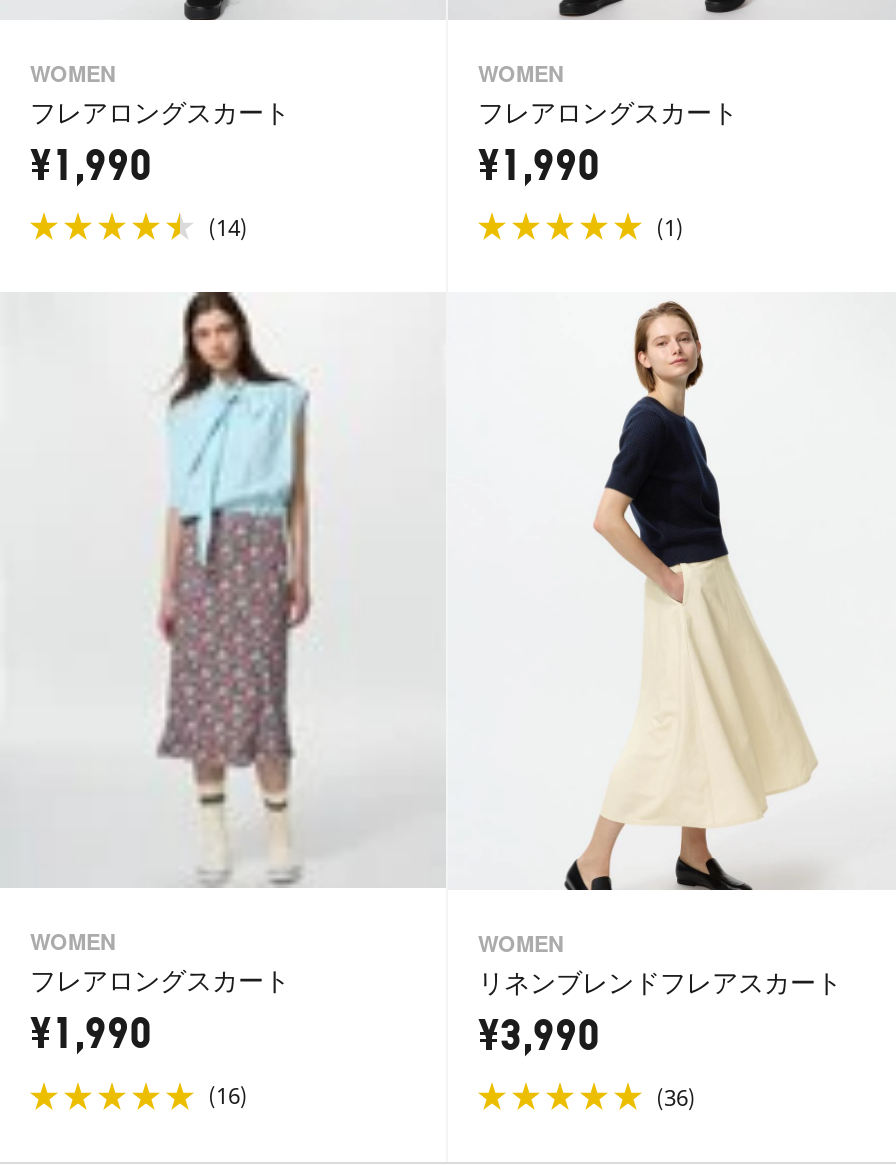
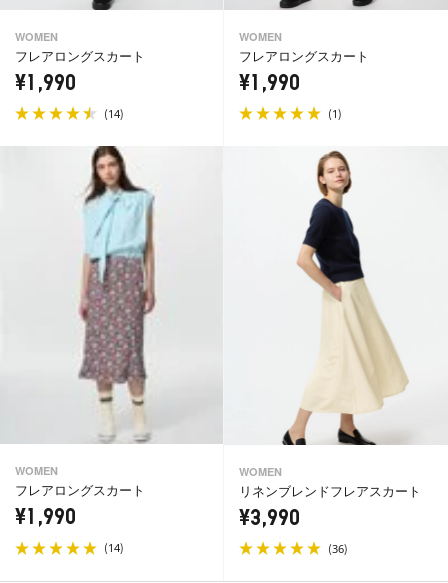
- (16)
+ (14)
